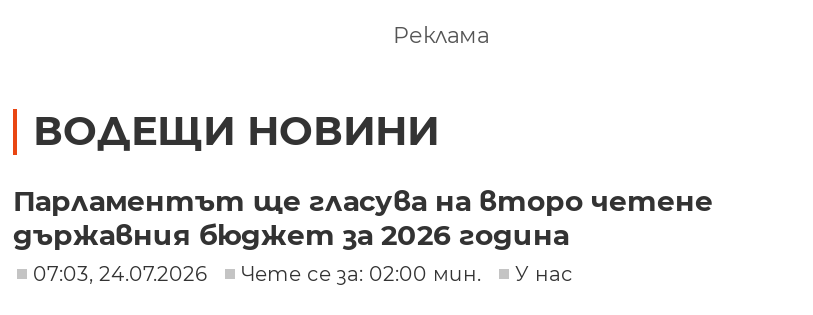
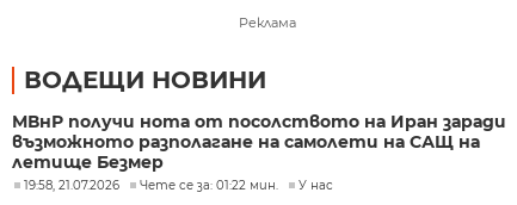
- Парламентът ще гласува на второ четене
- държавния бюджет за 2026 година
- 07:03, 24.07.2026
- Чете се за: 02:00 мин.
+ МВнР получи нота от посолството на Иран заради
+ възможното разполагане на самолети на САЩ на
+ летище Безмер
+ 19:58, 21.07.2026
+ Чете се за: 01:22 мин.
